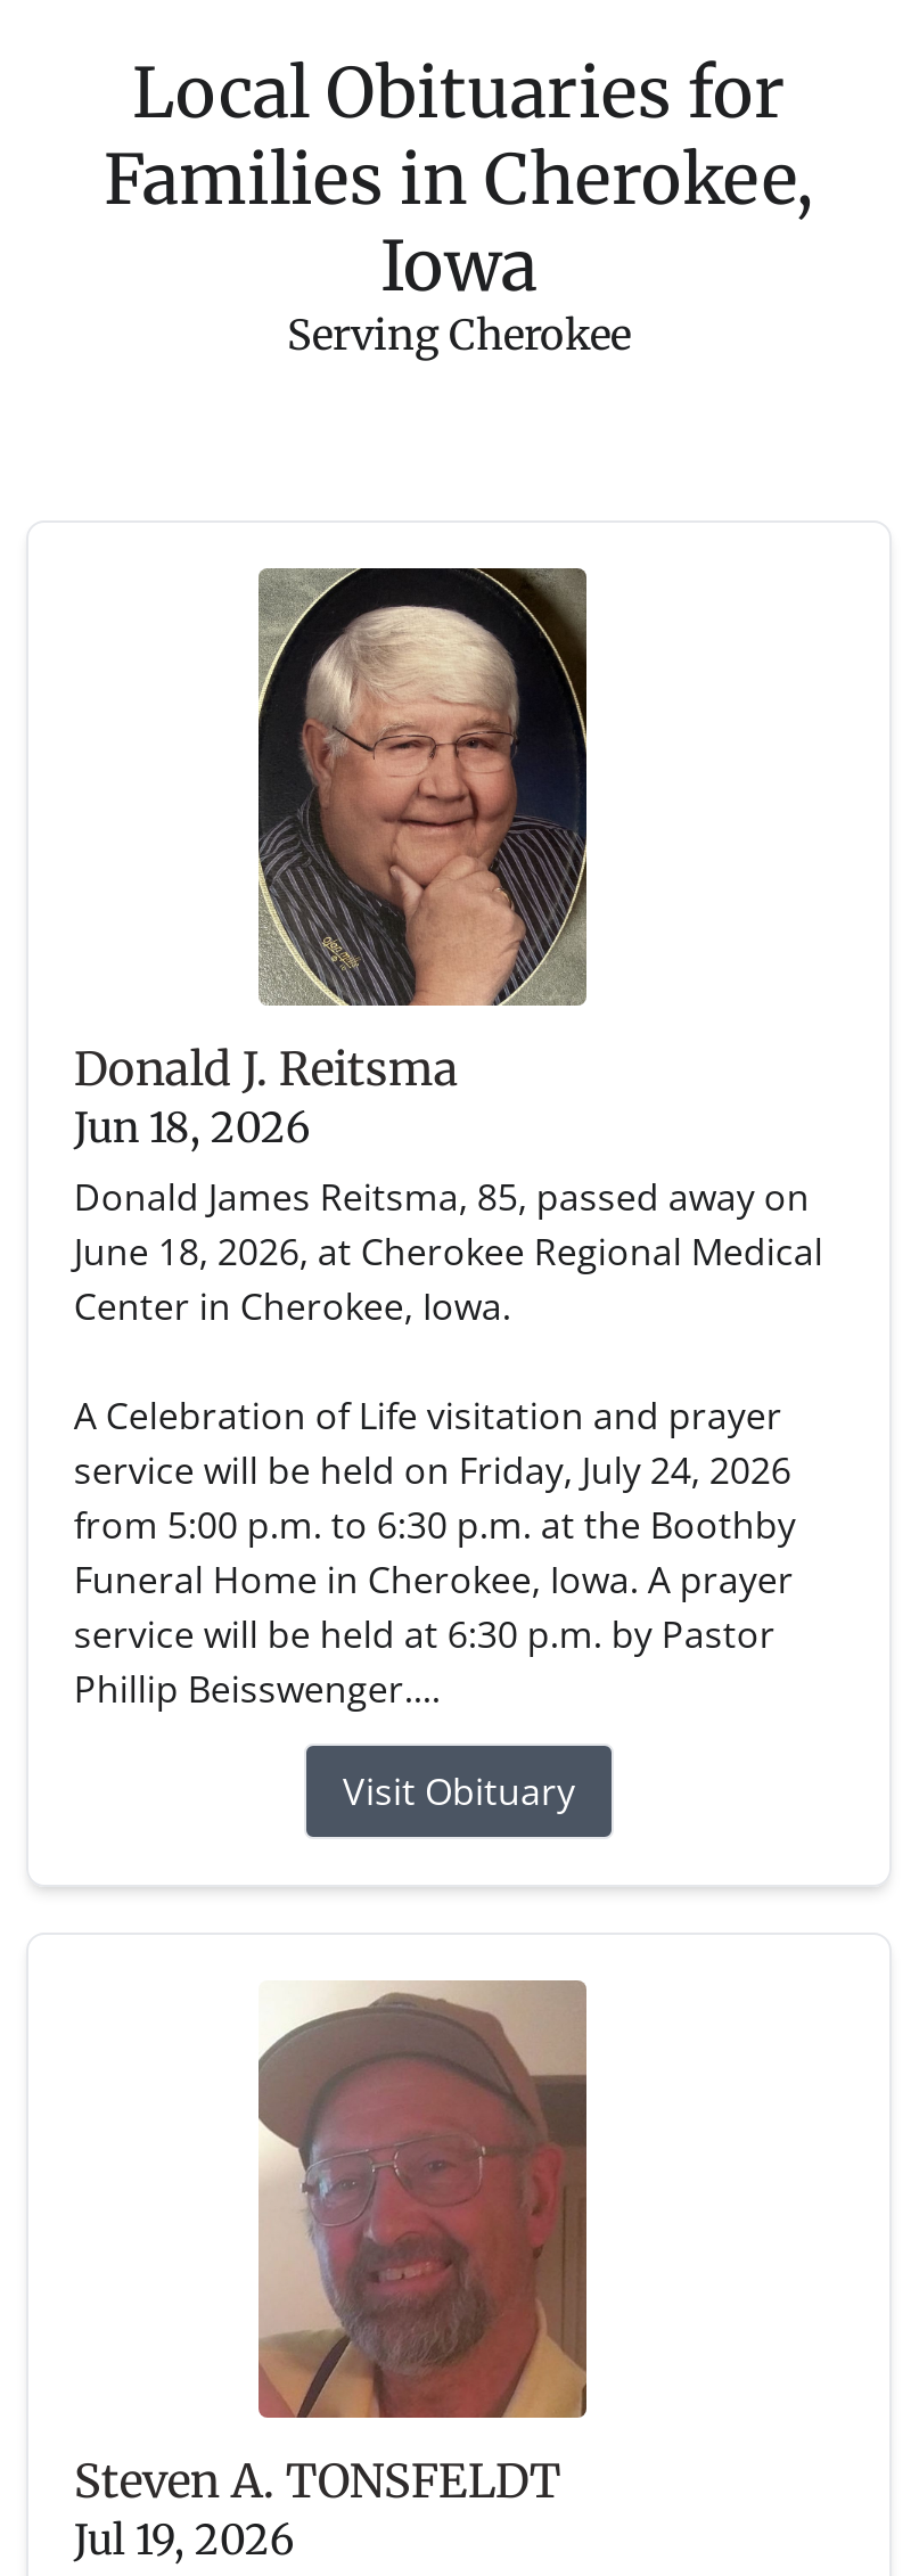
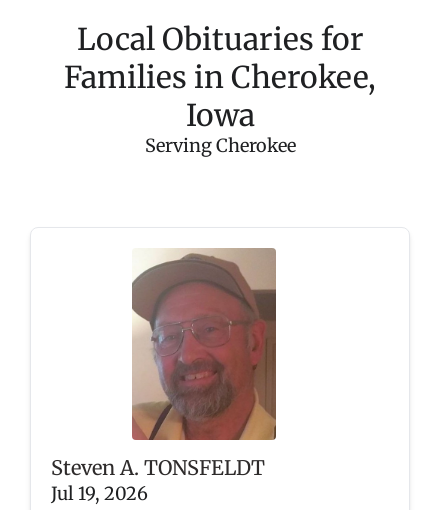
- [image]
- Donald J. Reitsma
- Jun 18, 2026
- Donald James Reitsma, 85, passed away on
- June 18, 2026, at Cherokee Regional Medical
- Center in Cherokee, Iowa.
- A Celebration of Life visitation and prayer
- service will be held on Friday, July 24, 2026
- from 5:00 p.m. to 6:30 p.m. at the Boothby
- Funeral Home in Cherokee, Iowa. A prayer
- service will be held at 6:30 p.m. by Pastor
- Phillip Beisswenger....
- Visit Obituary
